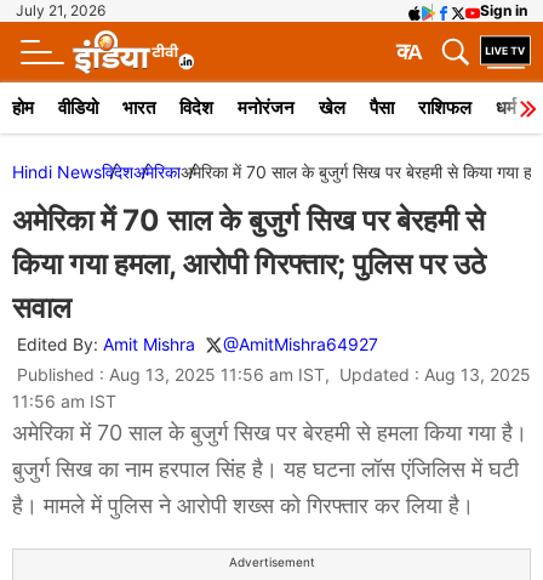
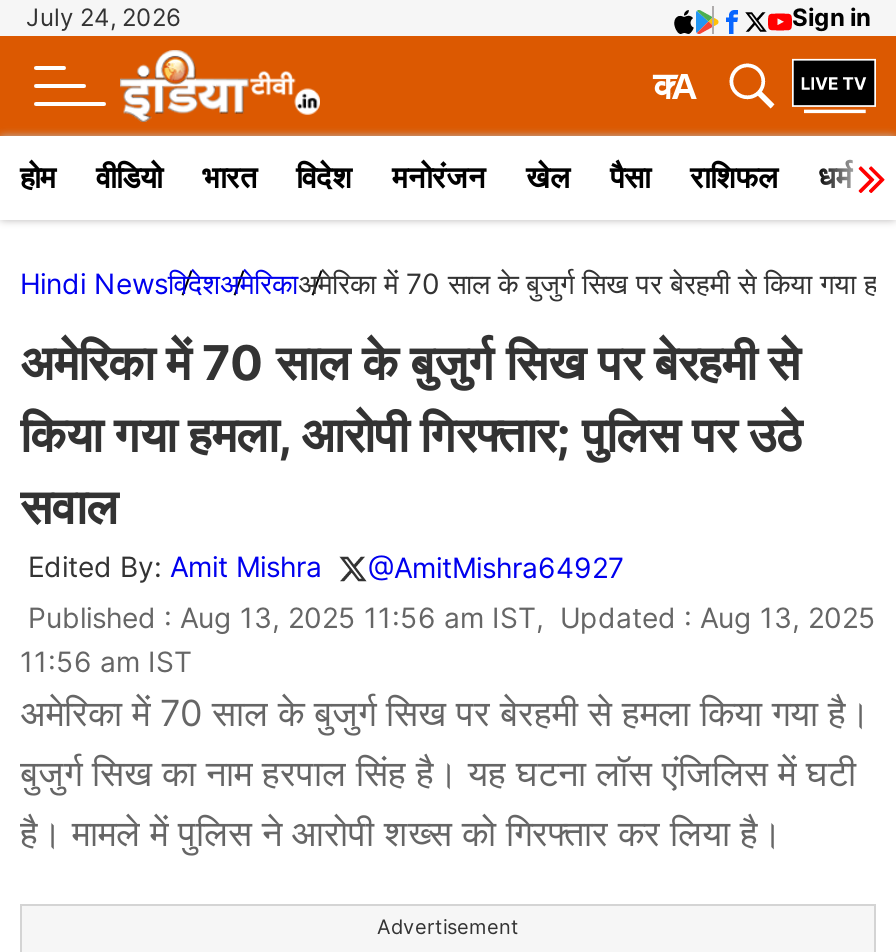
- July 21, 2026
+ July 24, 2026
